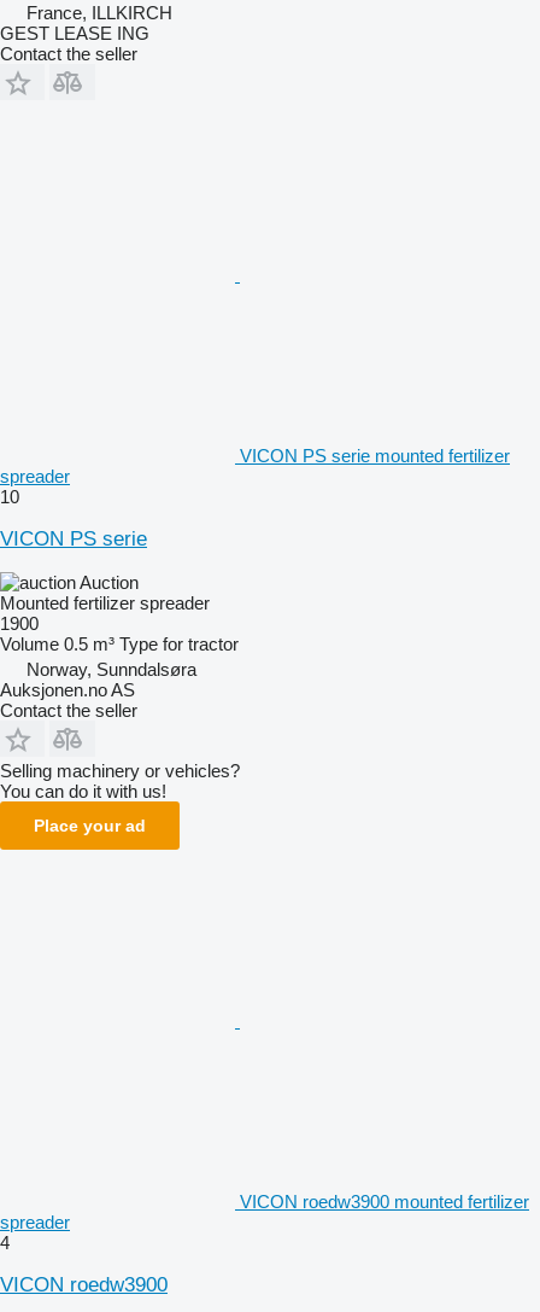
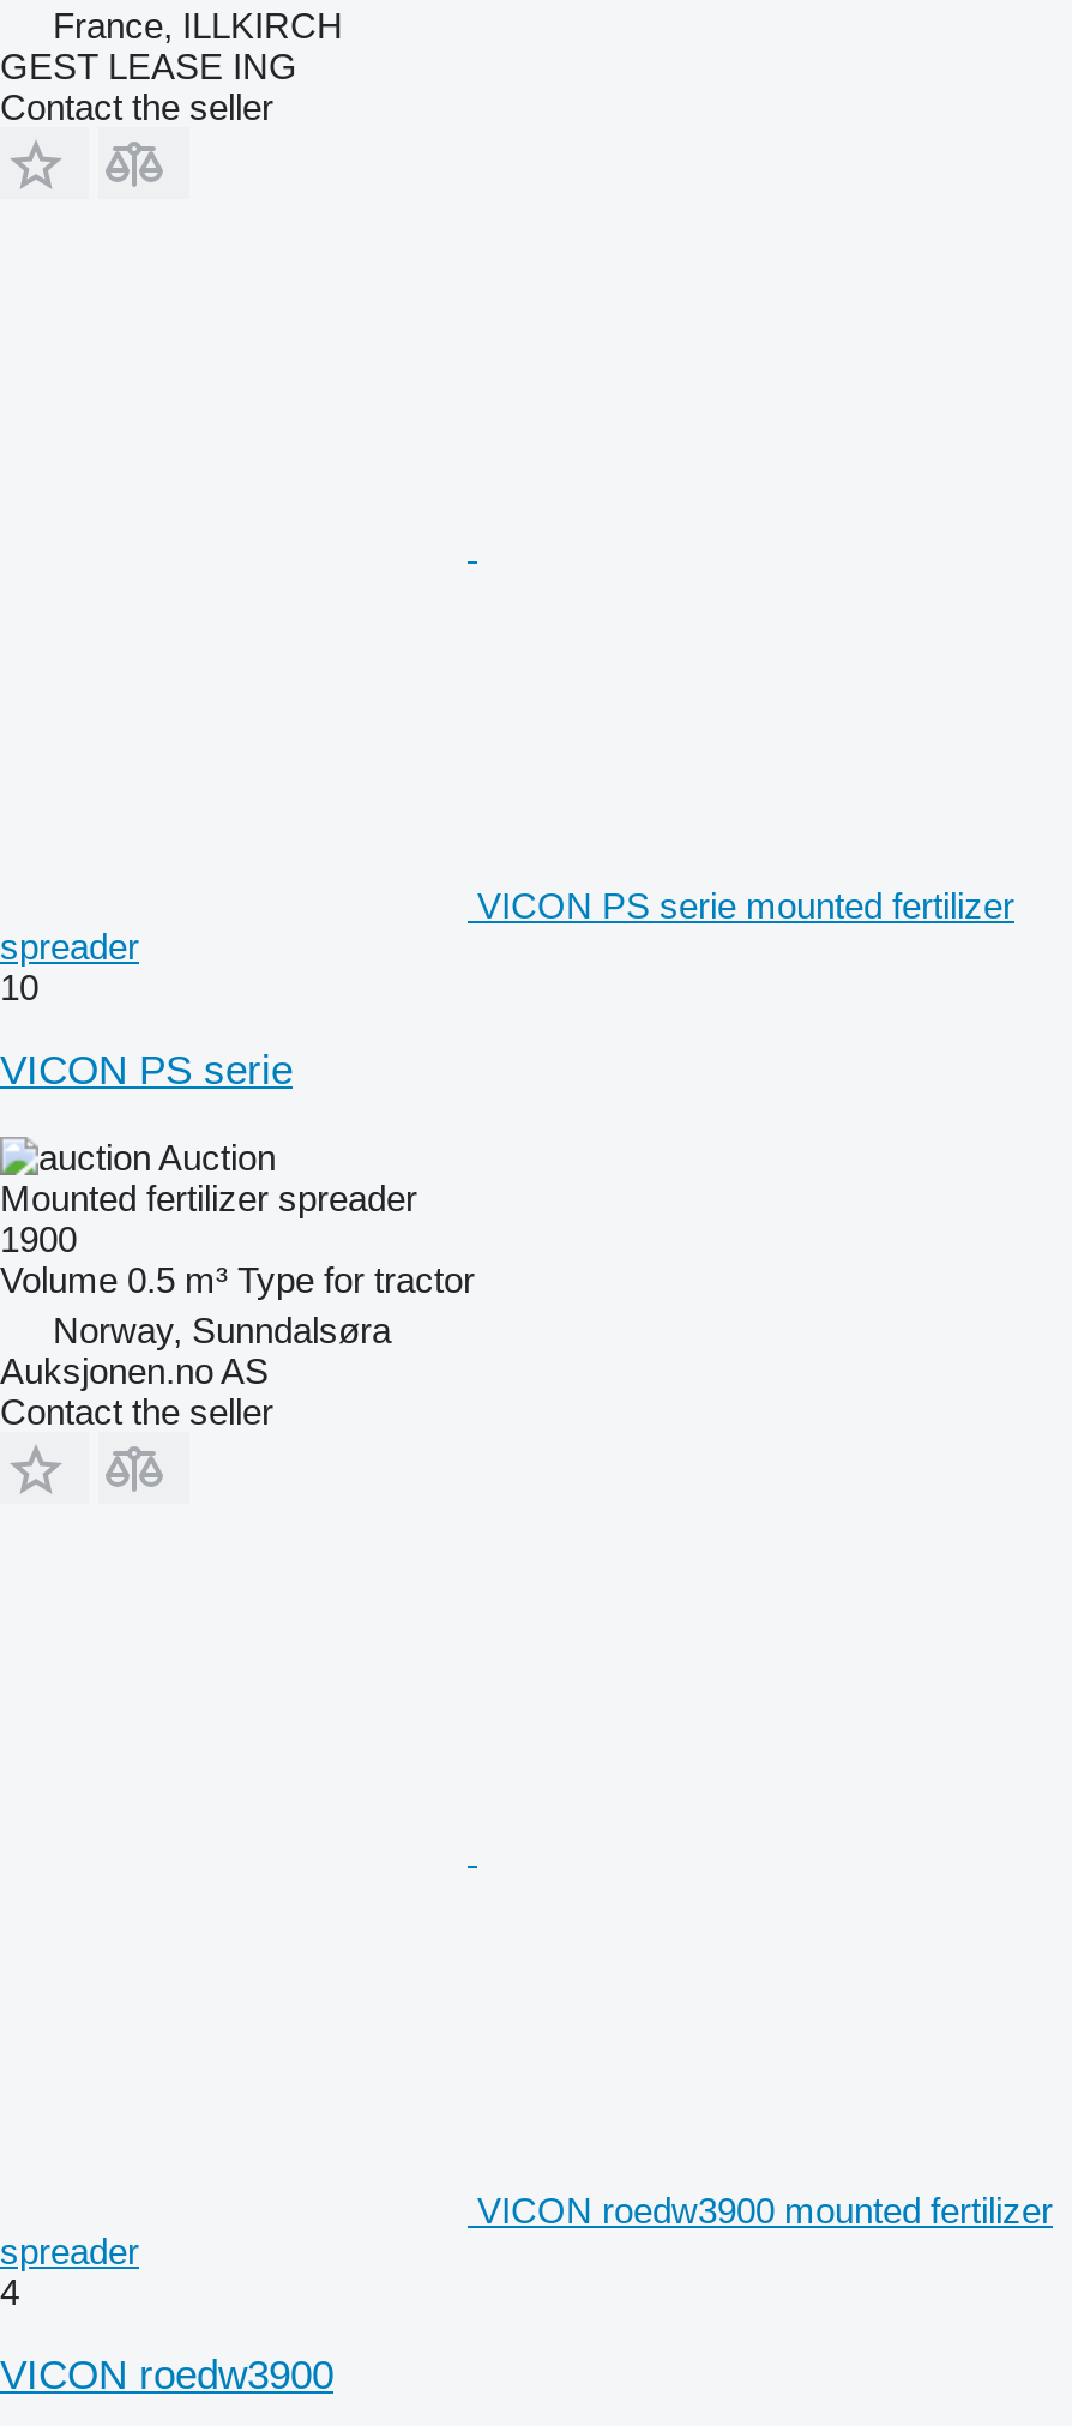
- Selling machinery or vehicles?
- You can do it with us!
- Place your ad
